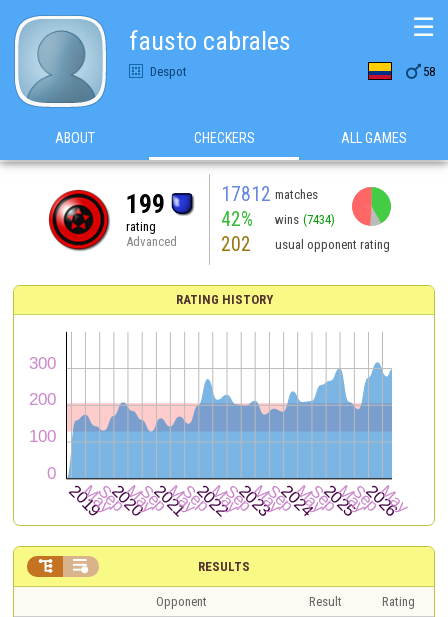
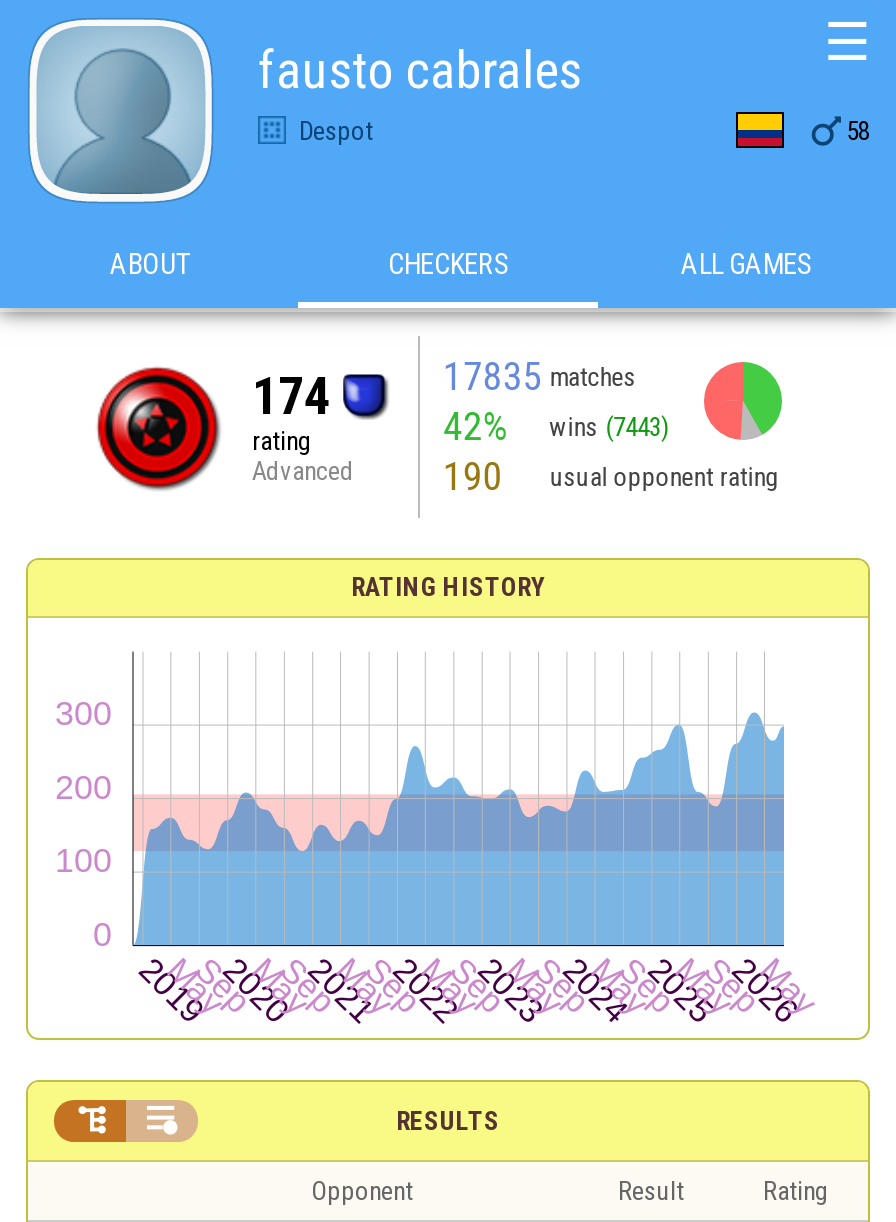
- 17812 matches
+ 17835 matches

- 199
+ 174

- 42% wins (7434)
+ 42% wins (7443)

- 202 usual opponent rating
+ 190 usual opponent rating
